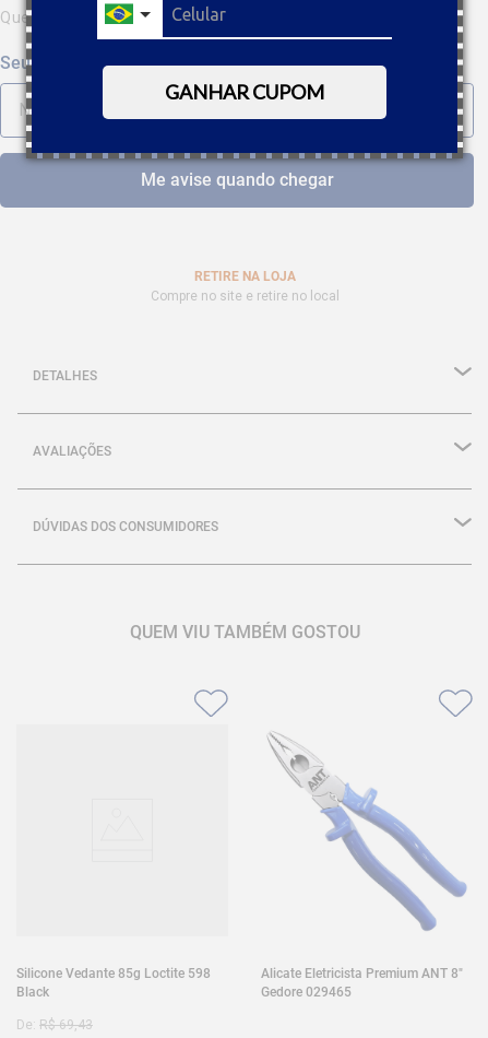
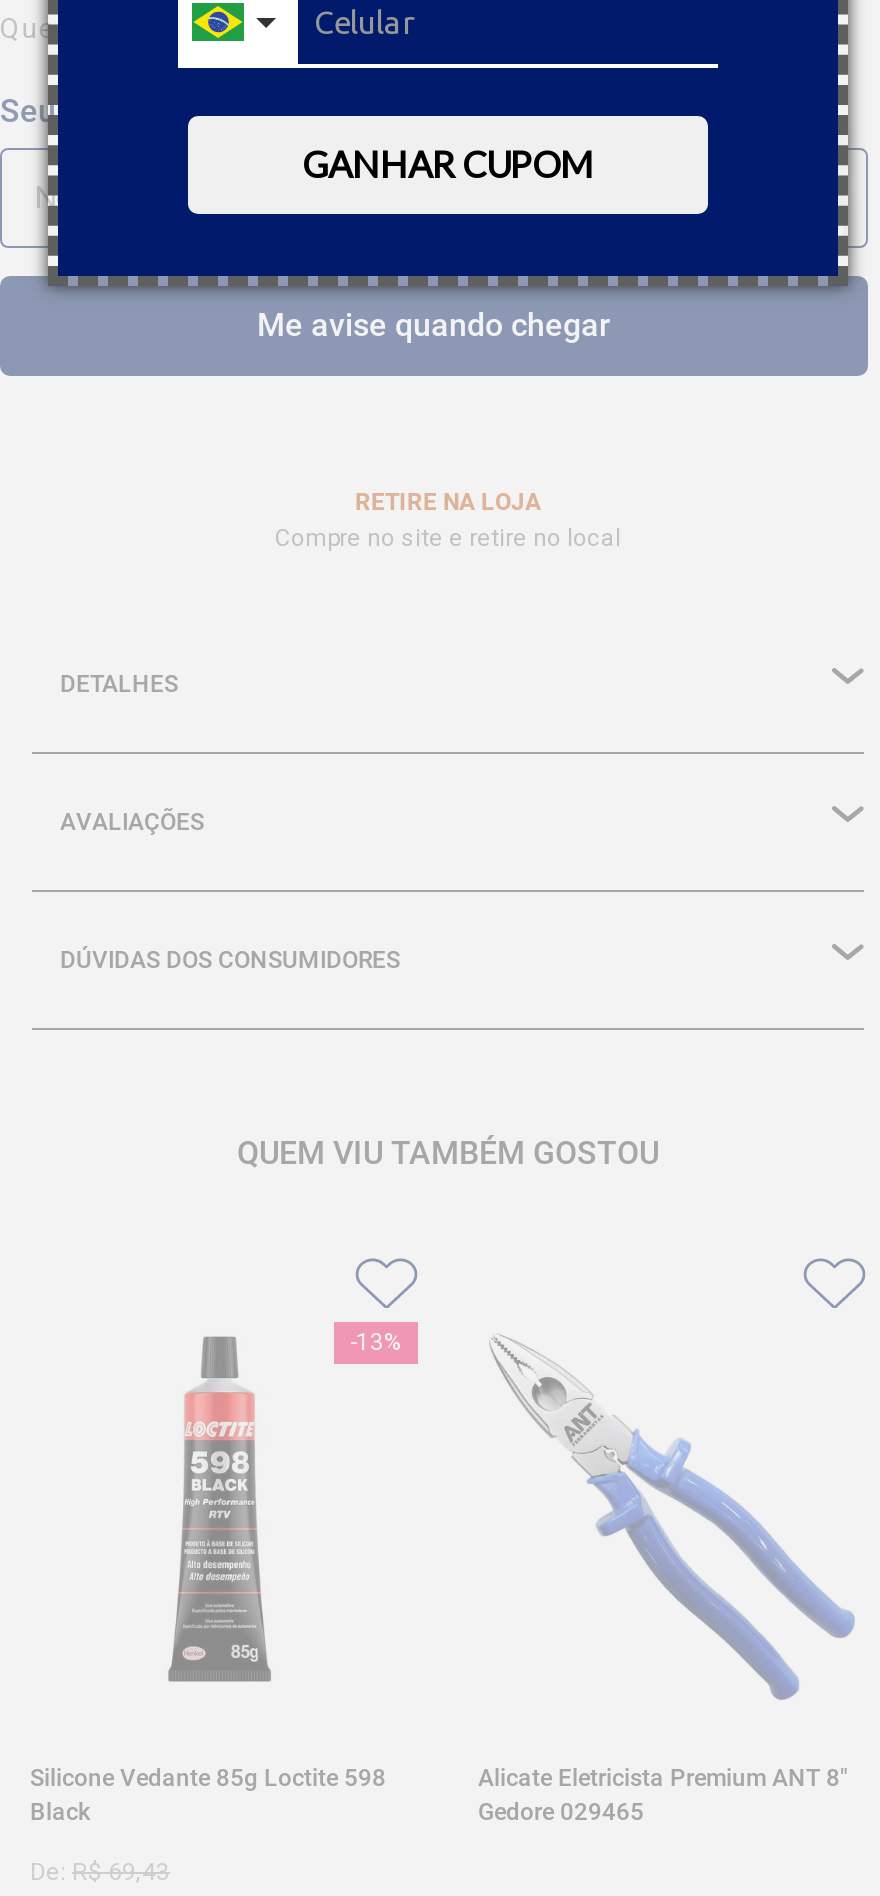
+ [image]
+ -13%
